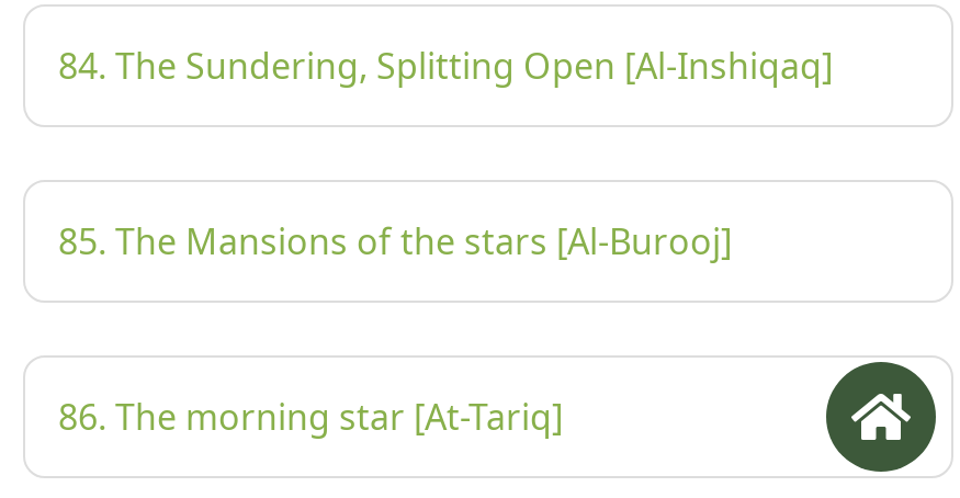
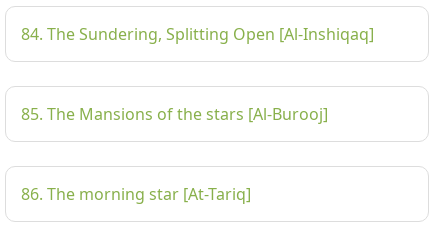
- [image]
